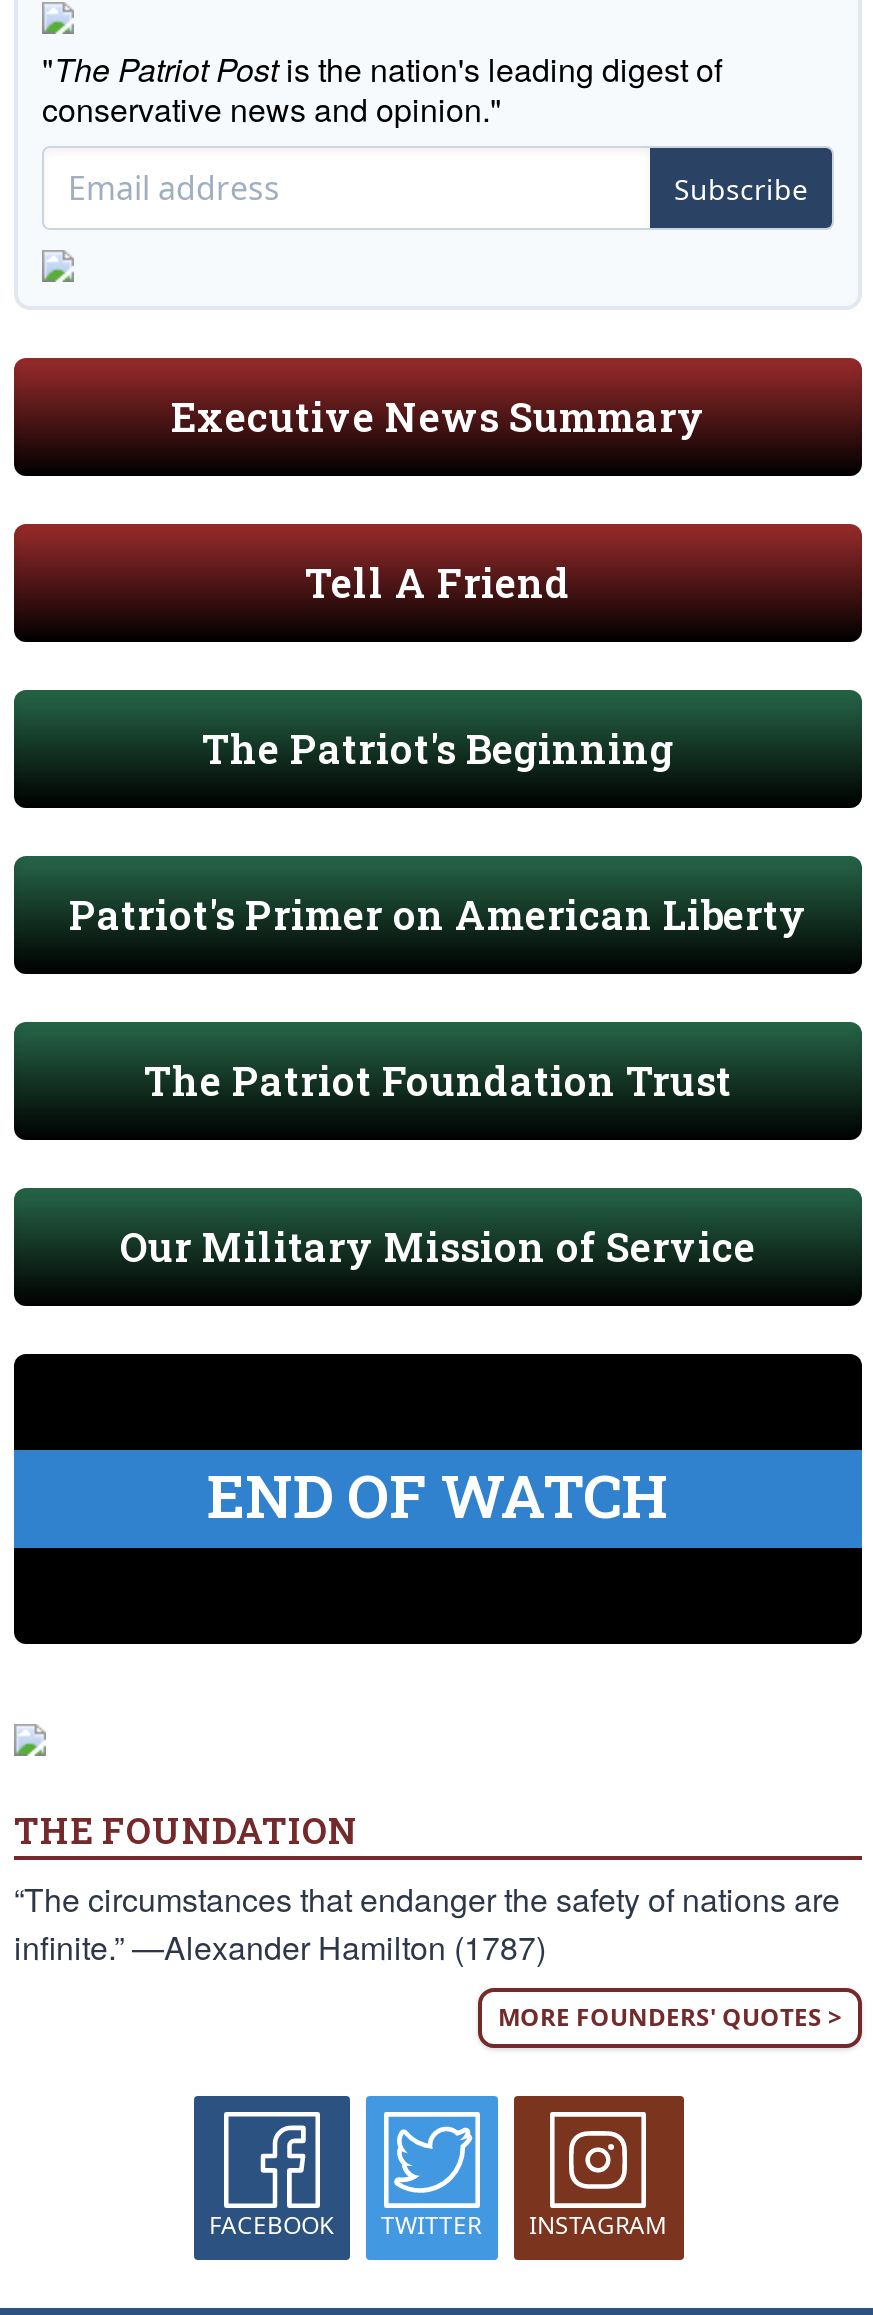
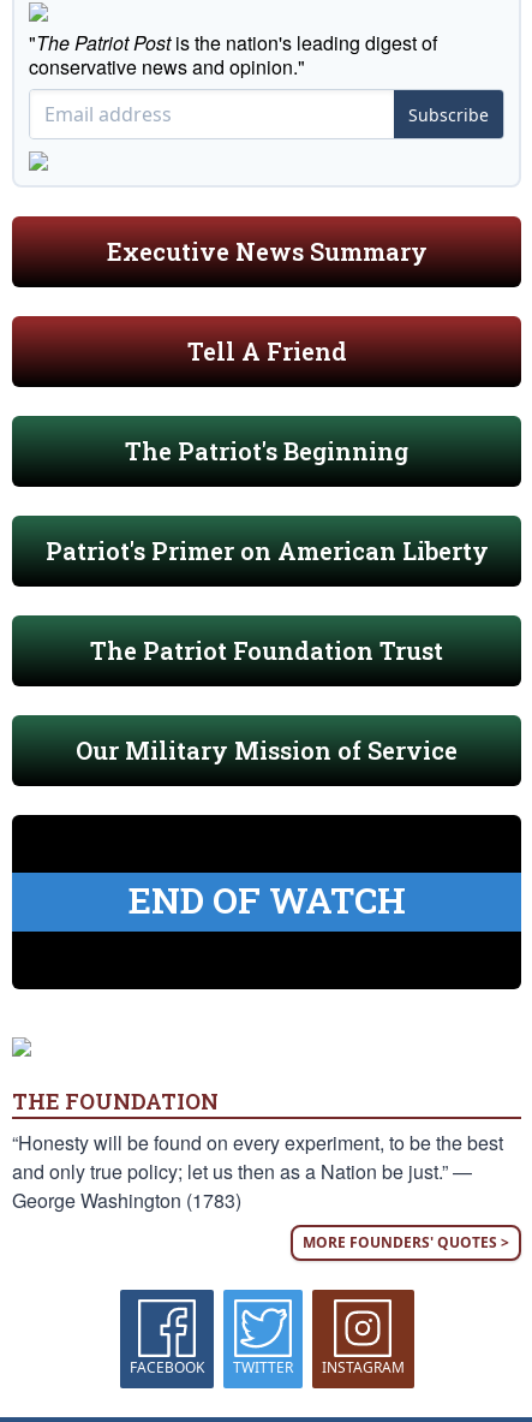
- “The circumstances that endanger the safety of nations are
- infinite.” —Alexander Hamilton (1787)
+ “Honesty will be found on every experiment, to be the best
+ and only true policy; let us then as a Nation be just.” —
+ George Washington (1783)
